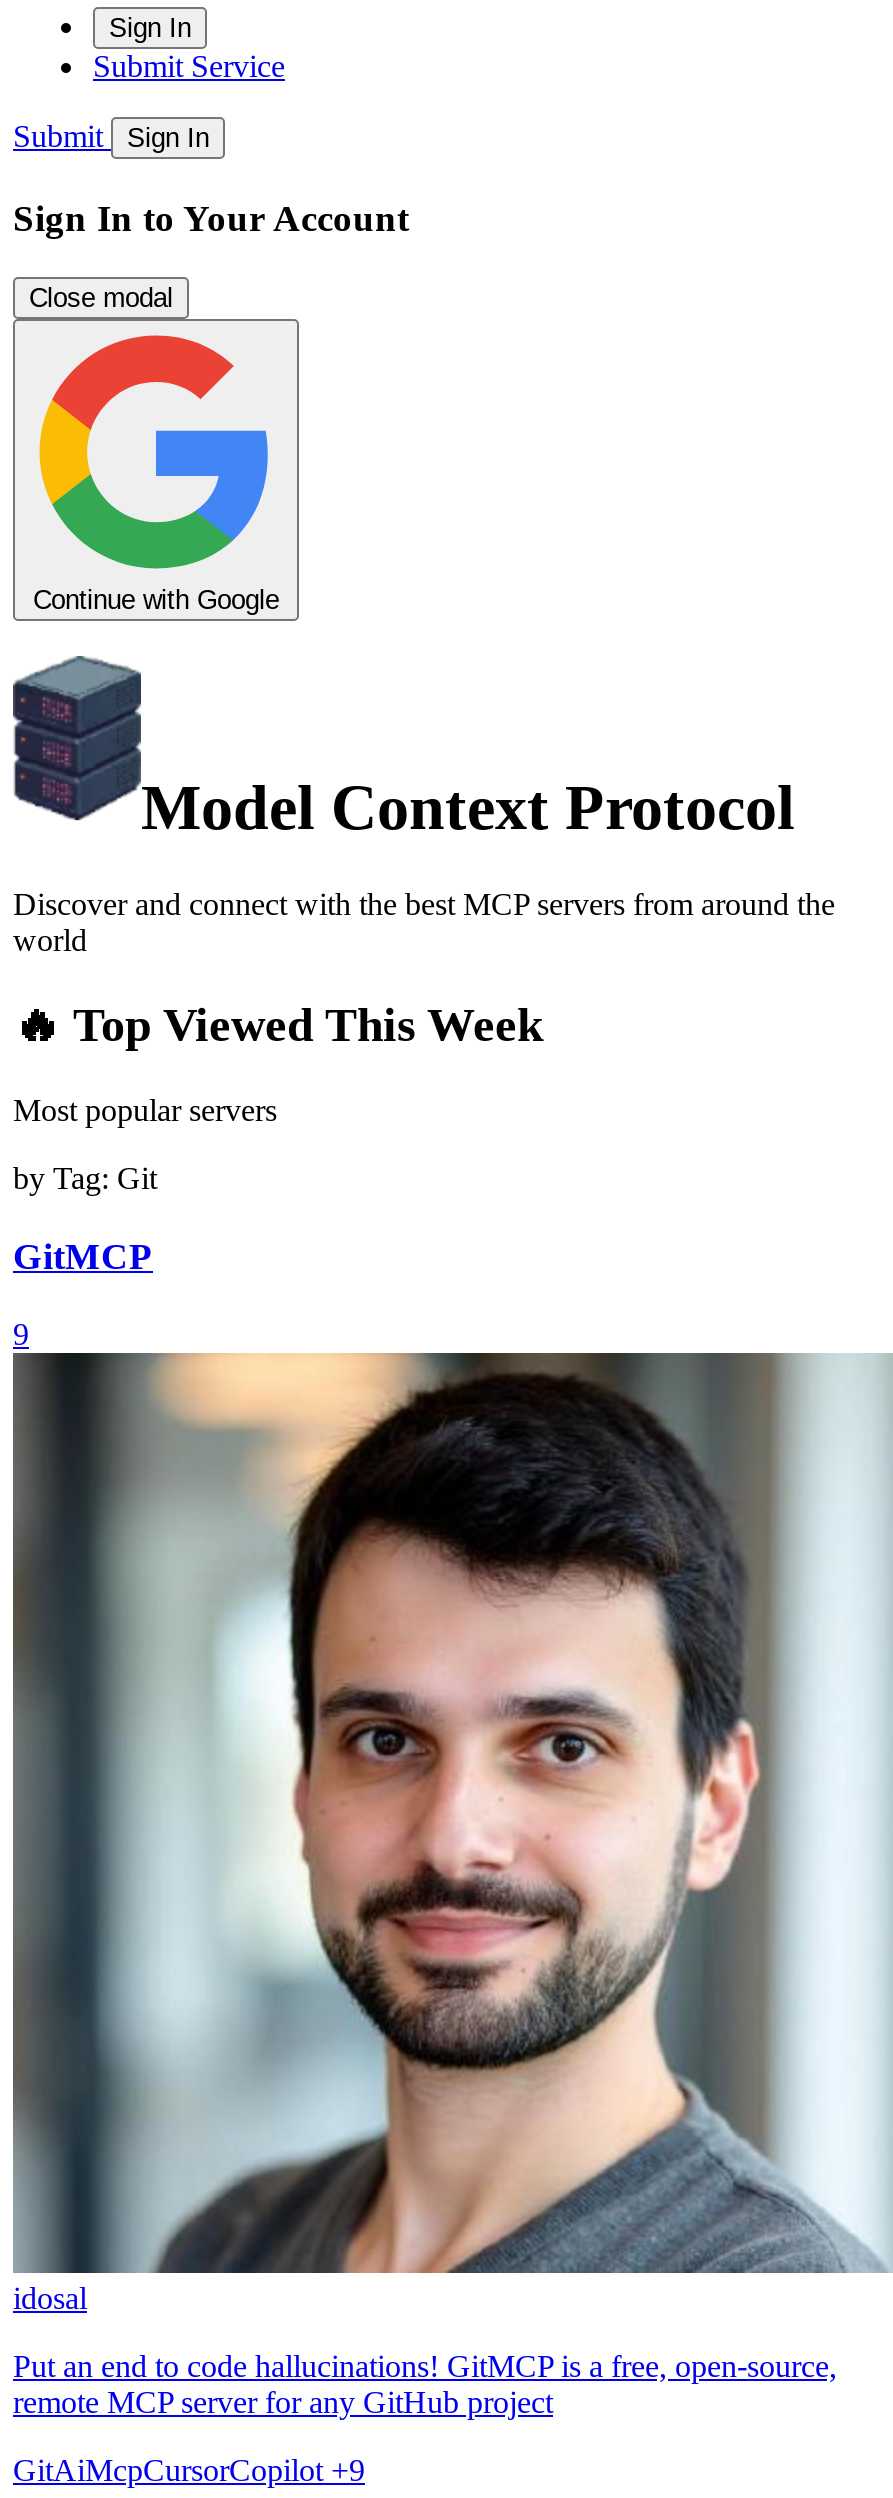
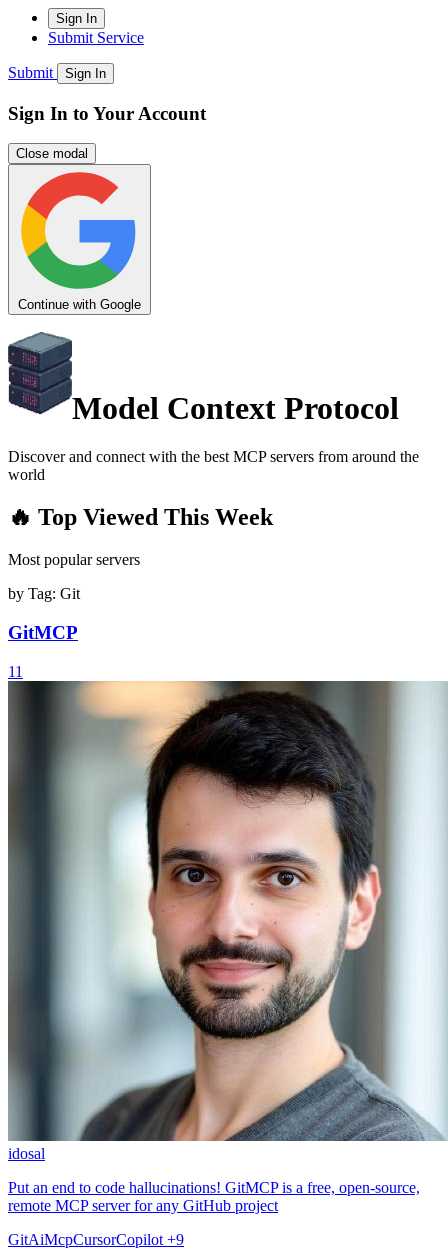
- 9
+ 11
